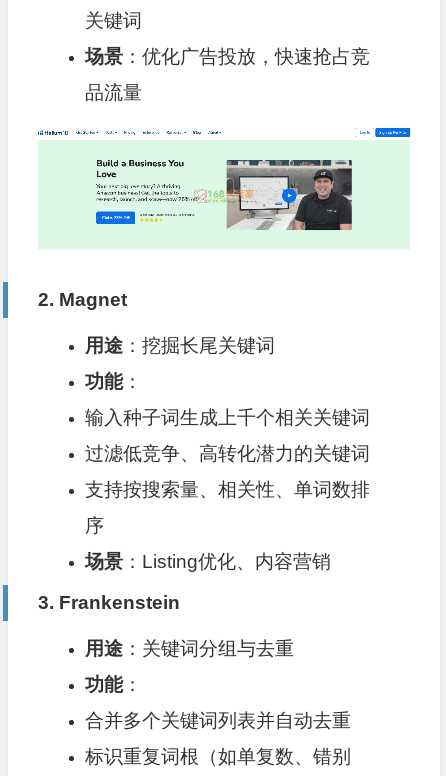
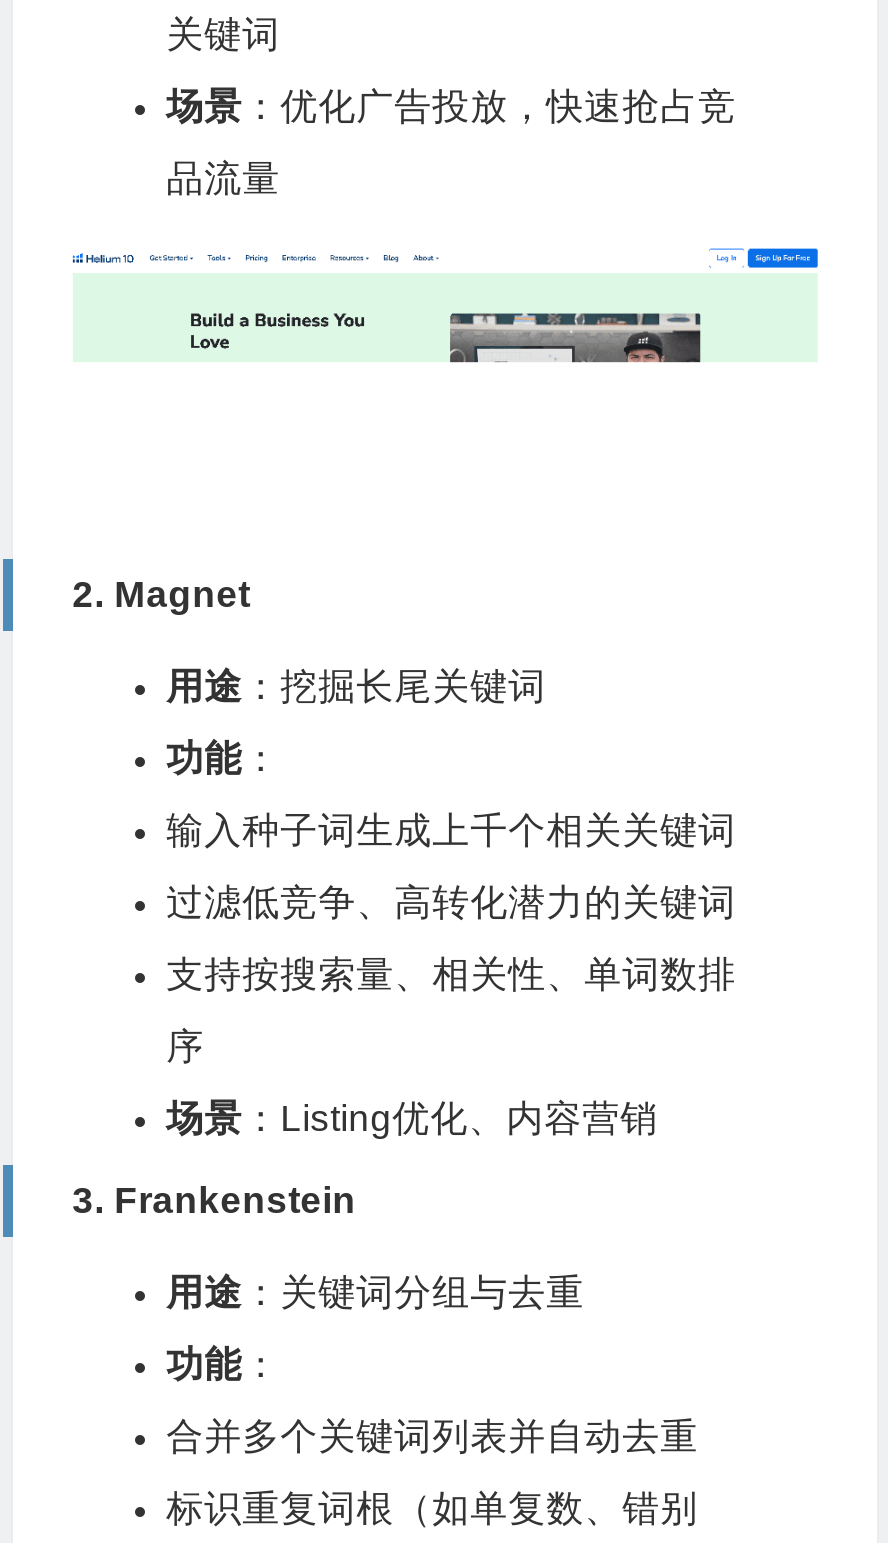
- [image]
